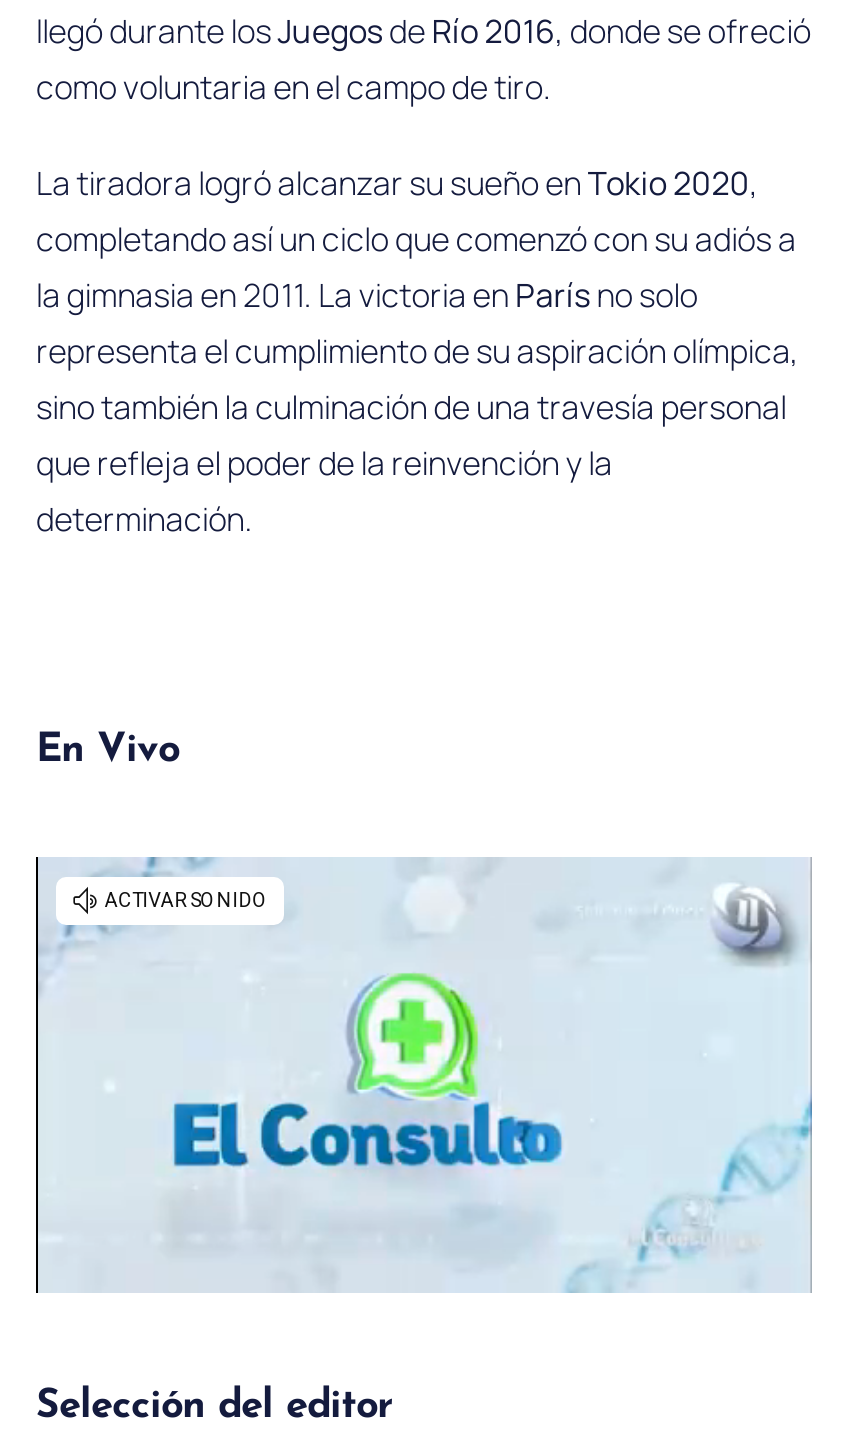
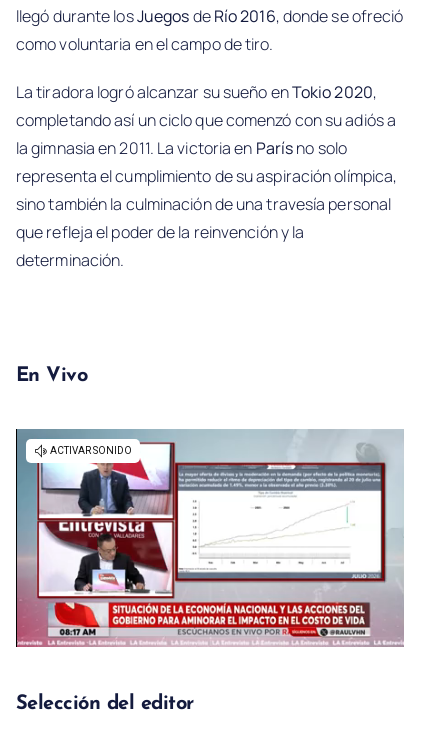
- [image]
+ [image]
